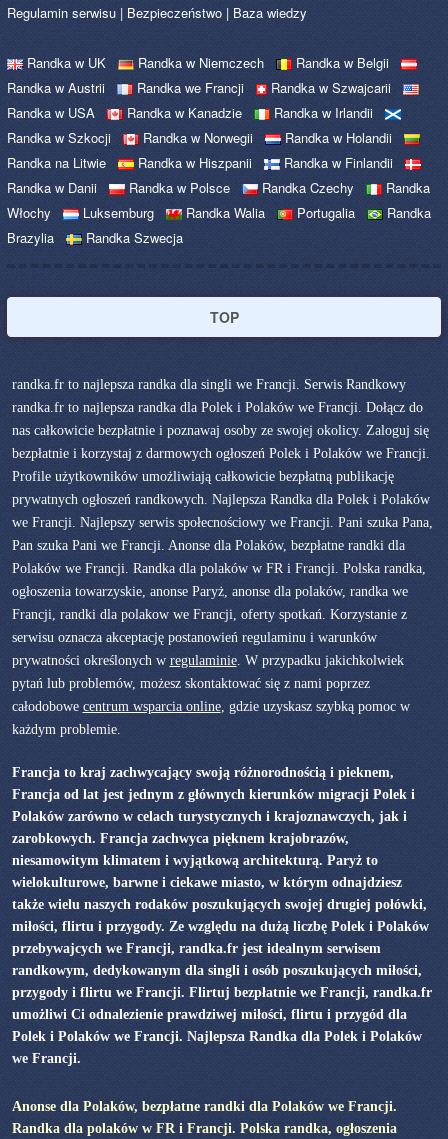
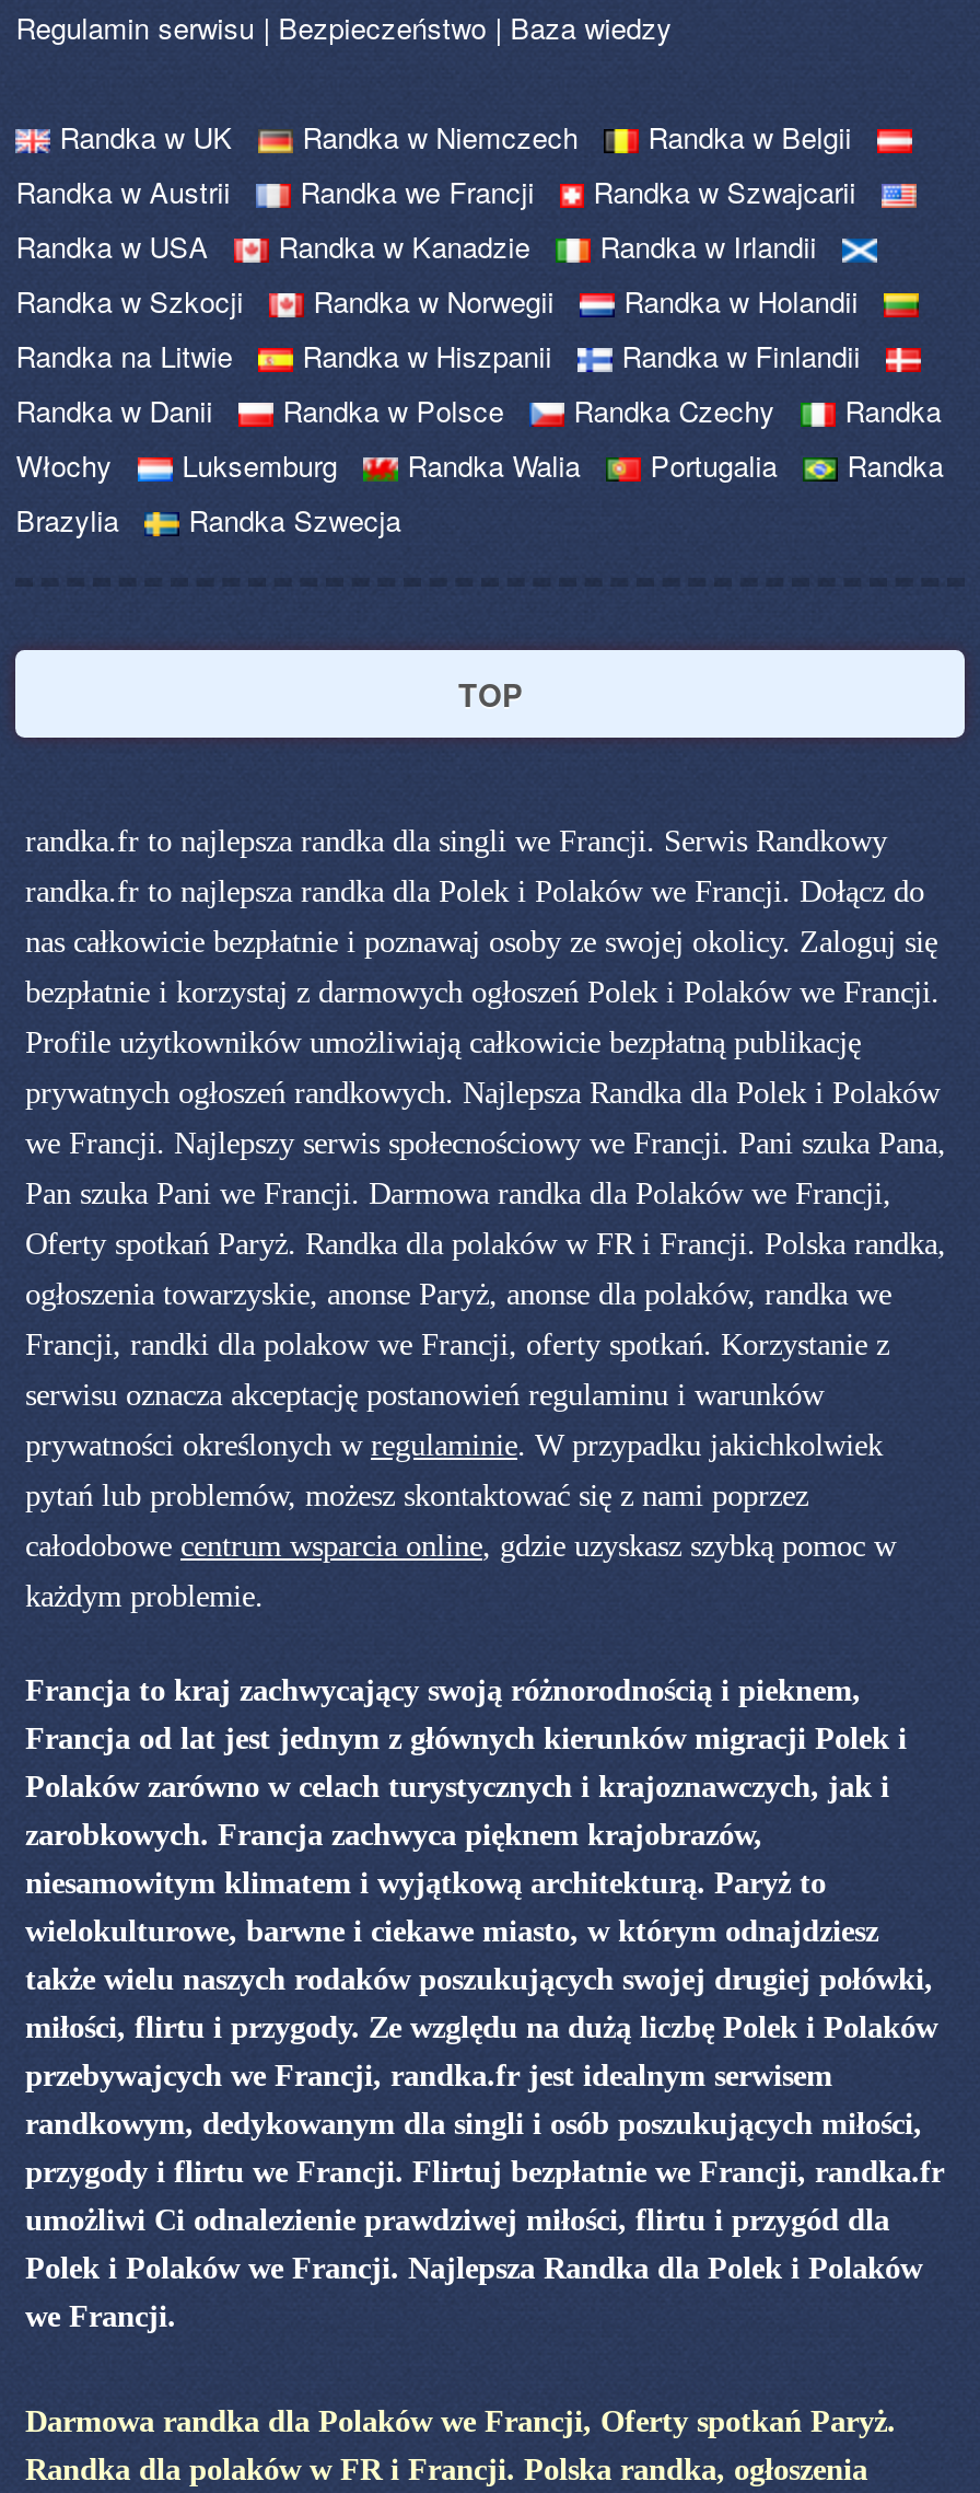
- Pan szuka Pani we Francji. Anonse dla Polaków, bezpłatne randki dla
+ Pan szuka Pani we Francji. Darmowa randka dla Polaków we Francji,

- Polaków we Francji. Randka dla polaków w FR i Francji. Polska randka,
+ Oferty spotkań Paryż. Randka dla polaków w FR i Francji. Polska randka,

- Anonse dla Polaków, bezpłatne randki dla Polaków we Francji.
+ Darmowa randka dla Polaków we Francji, Oferty spotkań Paryż.
